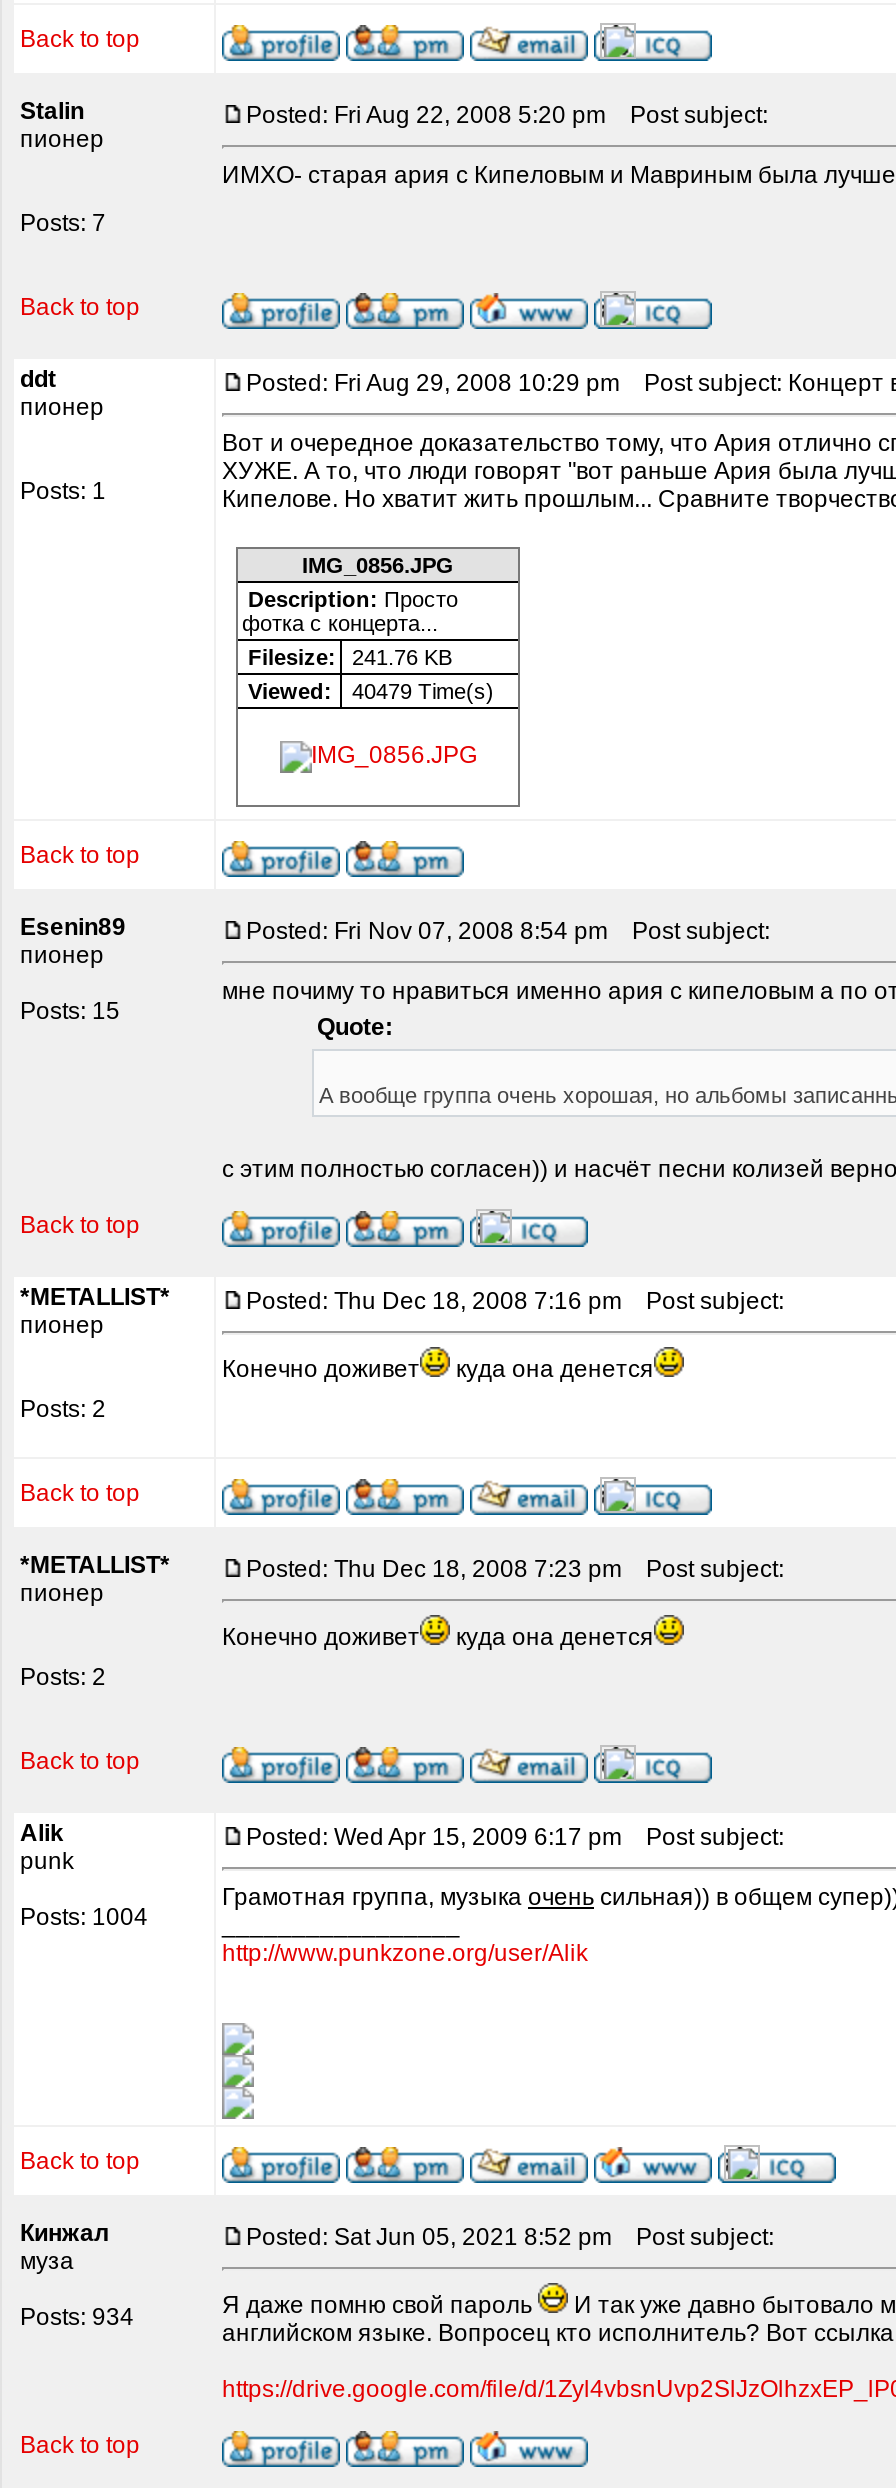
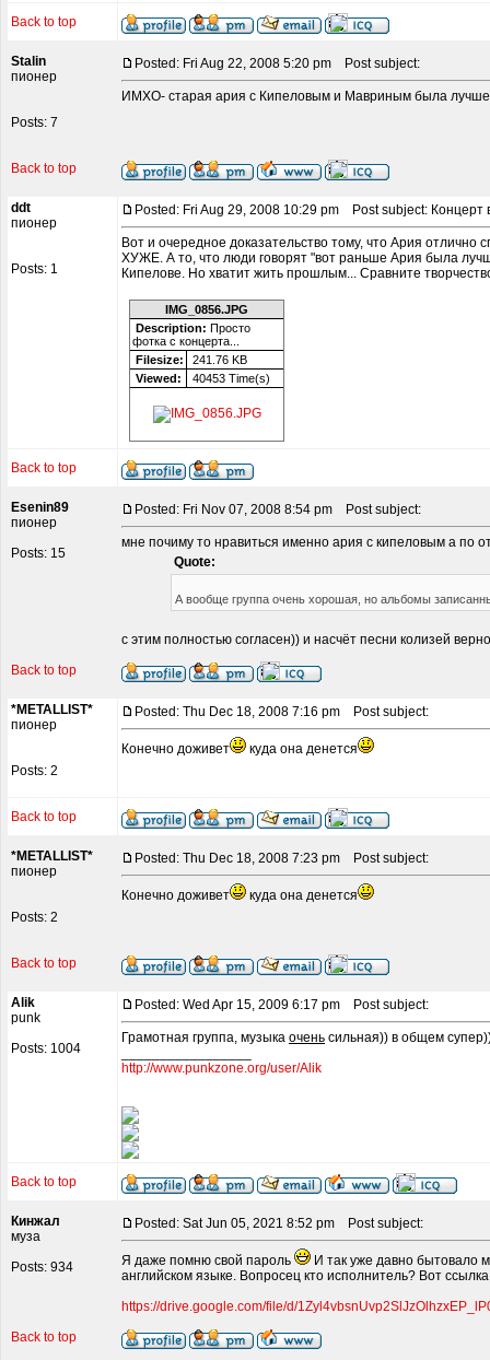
- Viewed: 40479 Time(s)
+ Viewed: 40453 Time(s)
